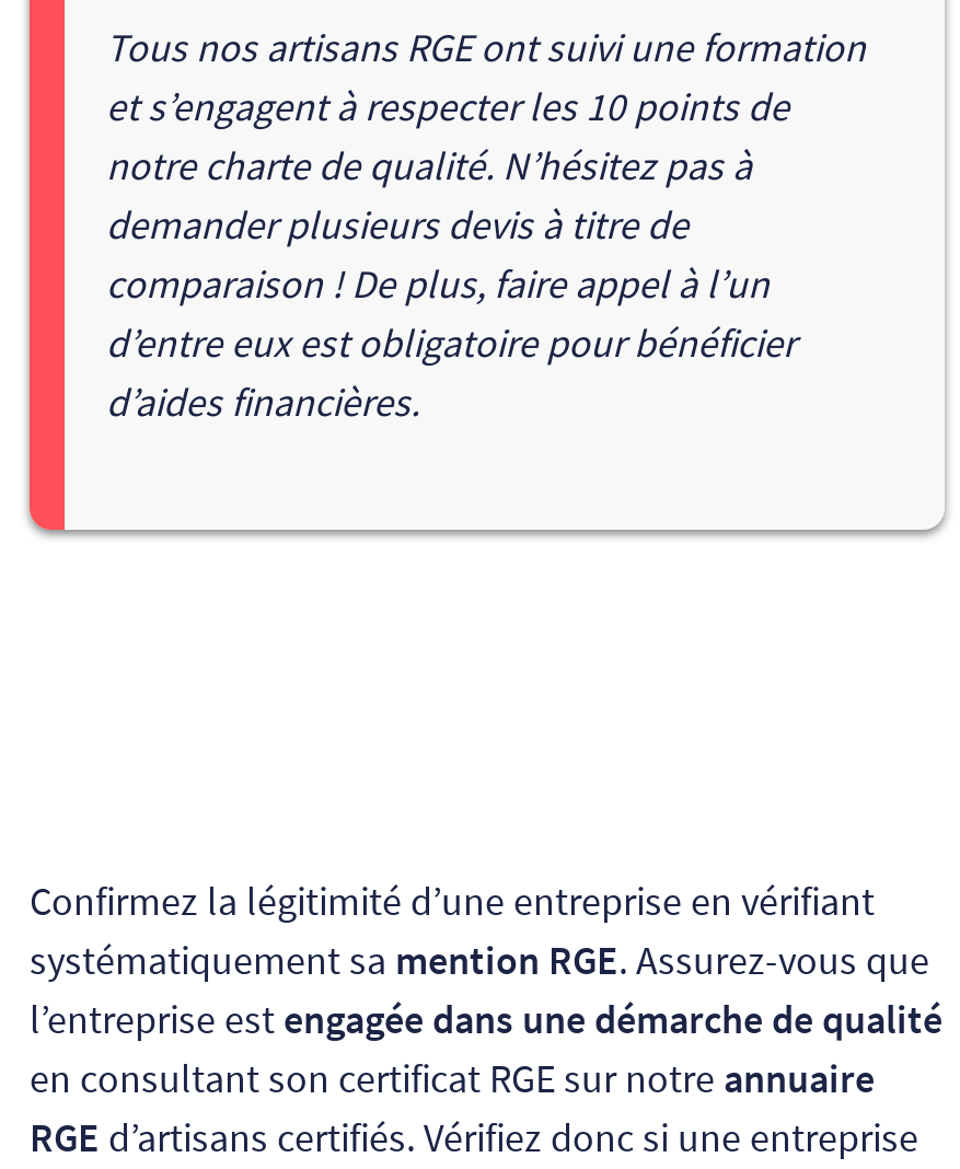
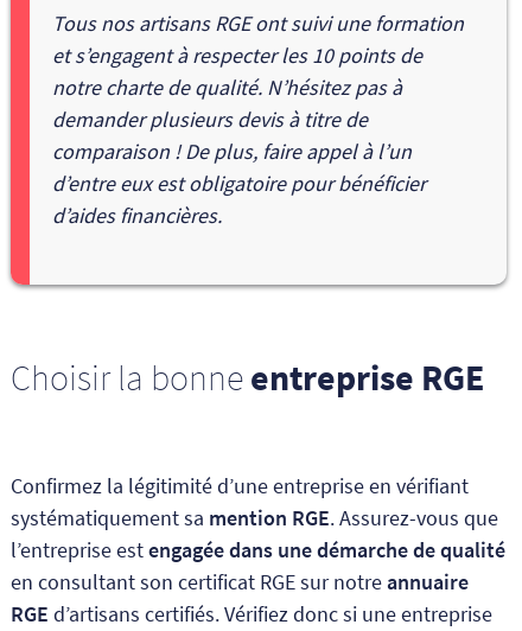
+ Choisir la bonne entreprise RGE
